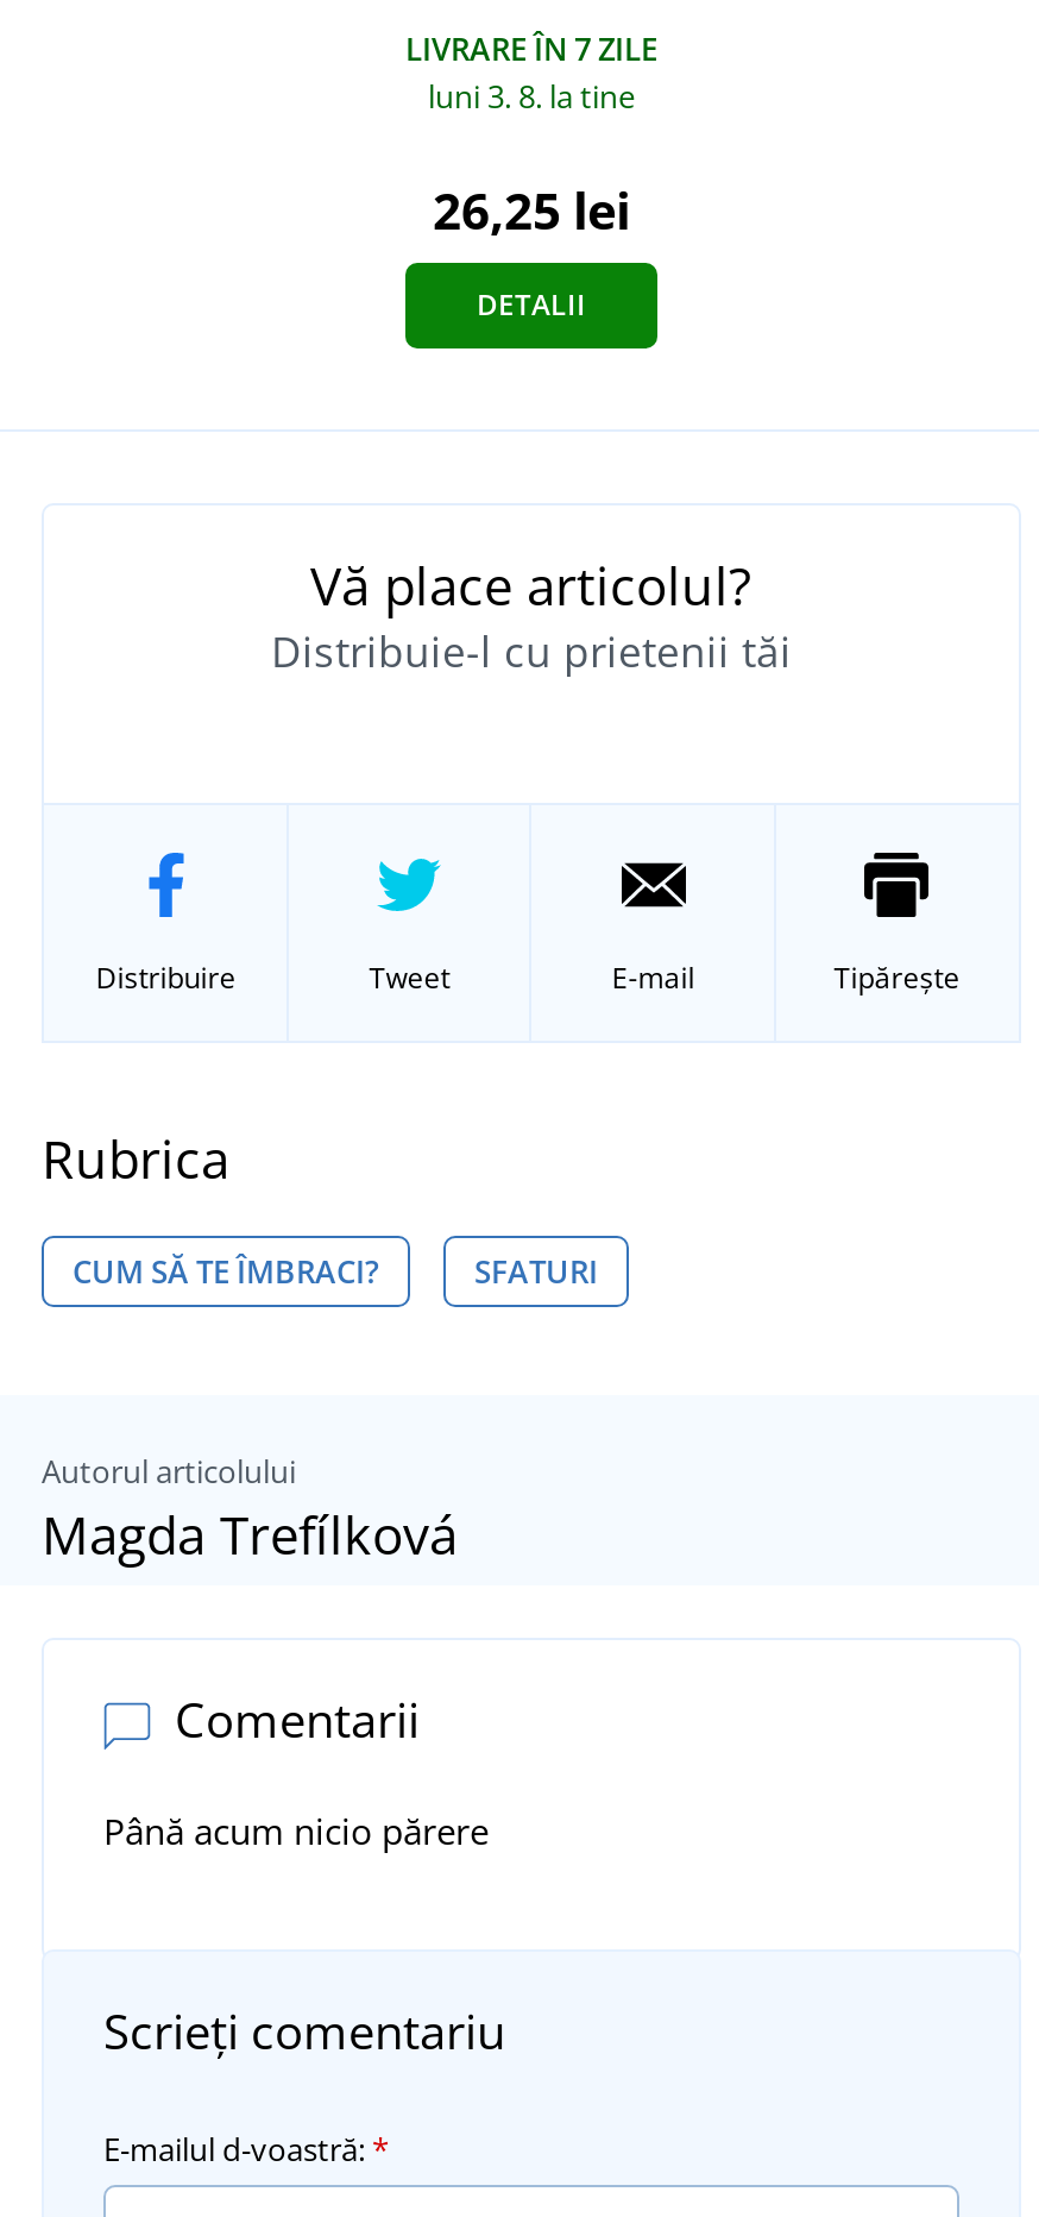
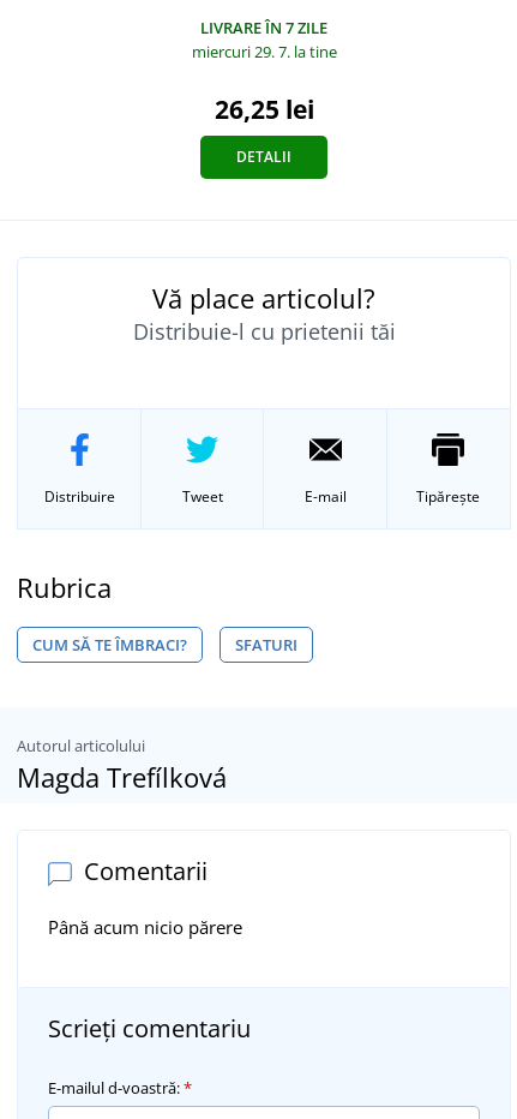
- luni 3. 8. la tine
+ miercuri 29. 7. la tine
